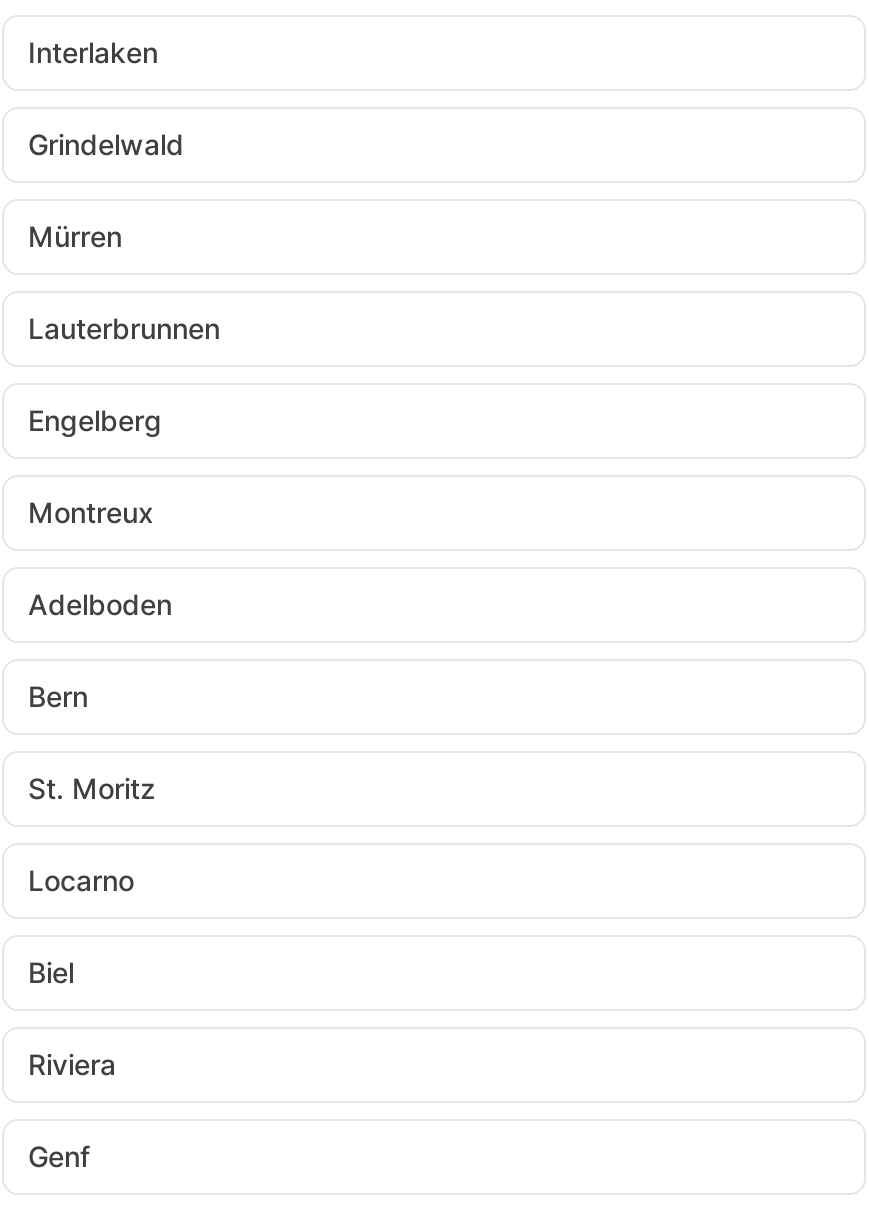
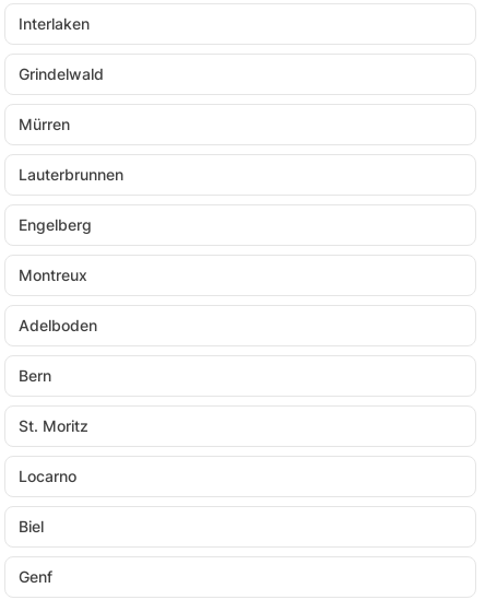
- Riviera
